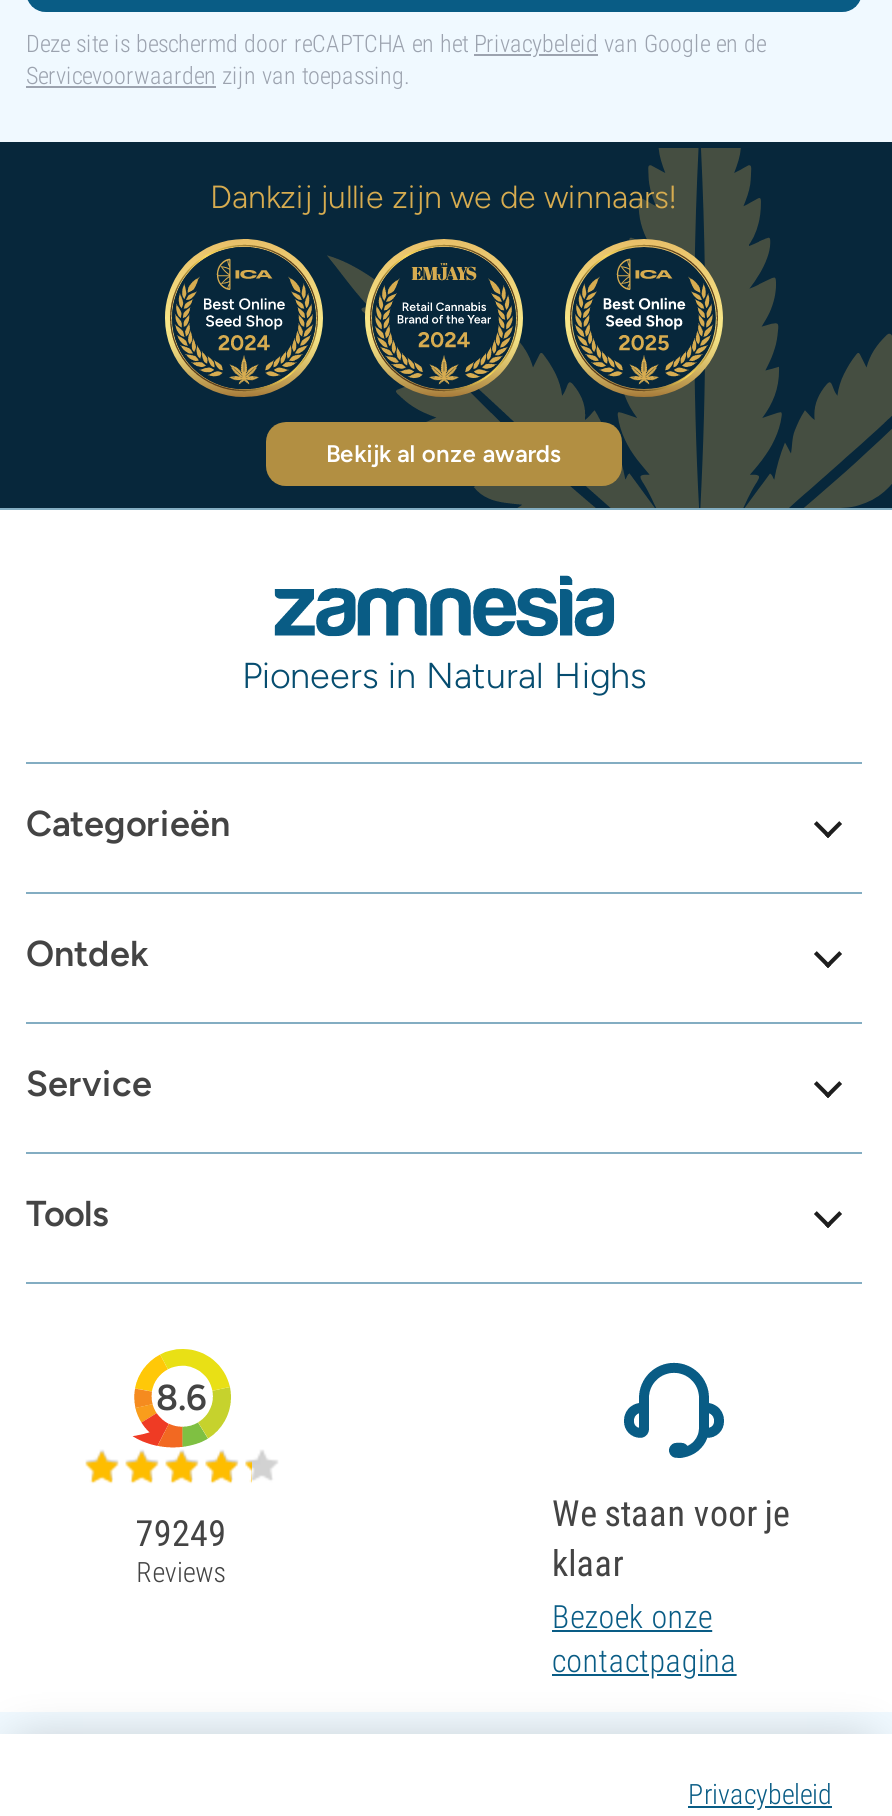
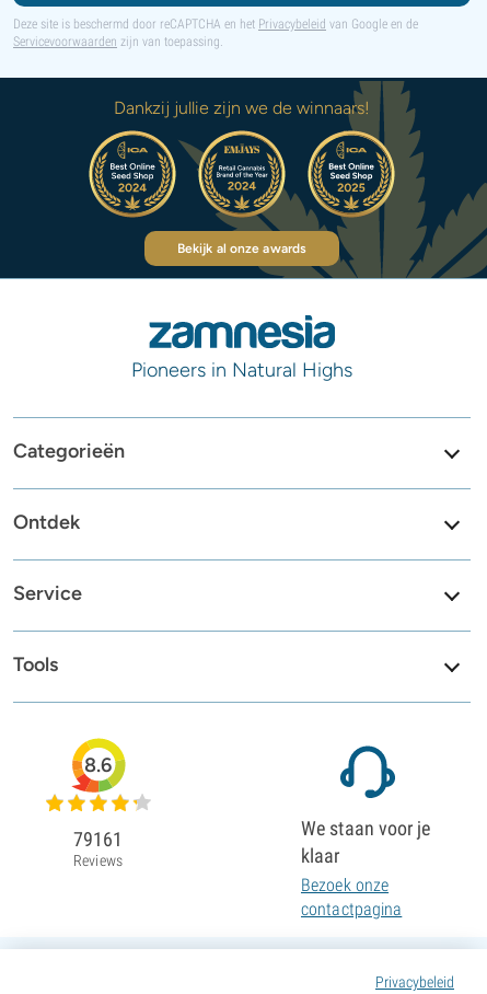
- 79249
+ 79161
